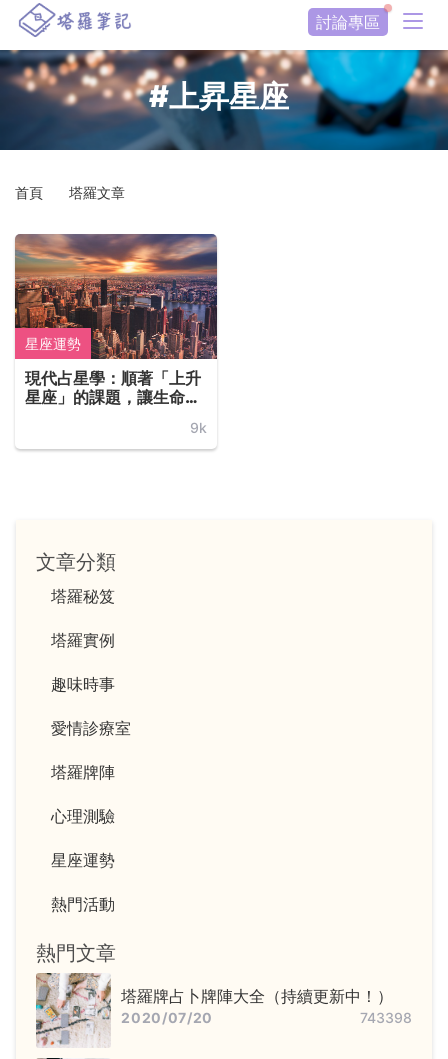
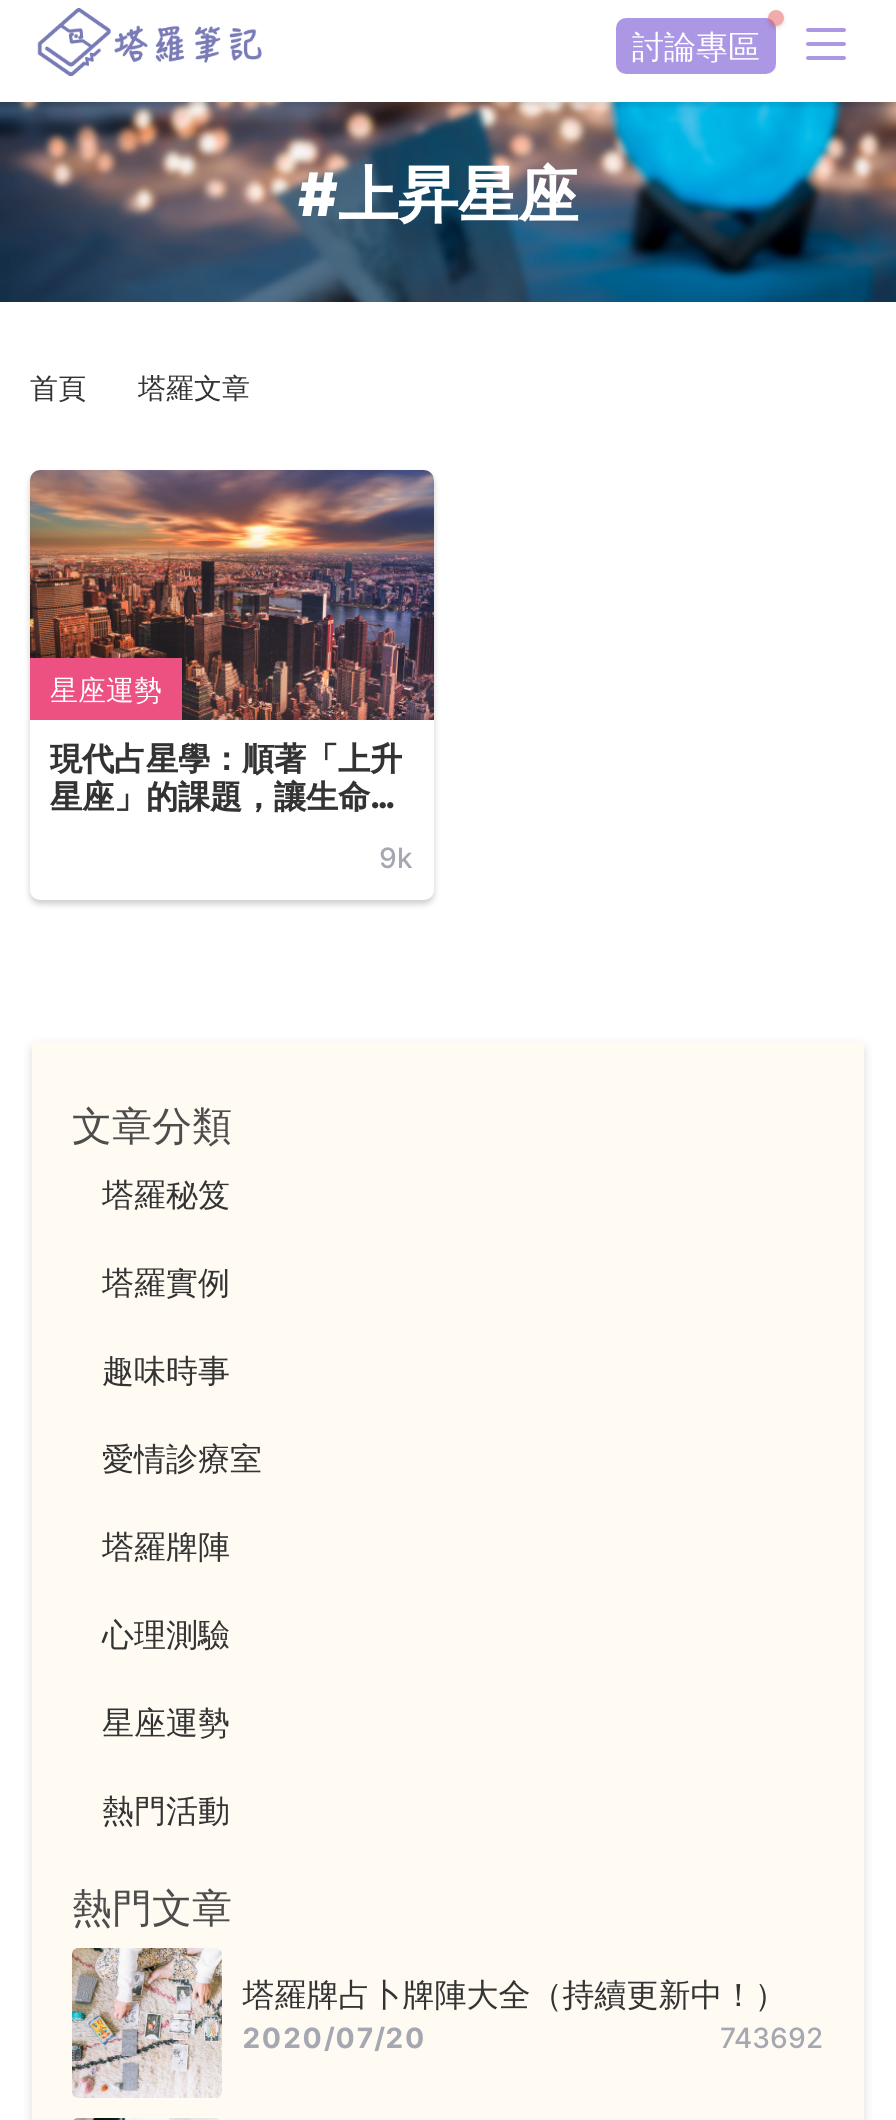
- 743398
+ 743692
